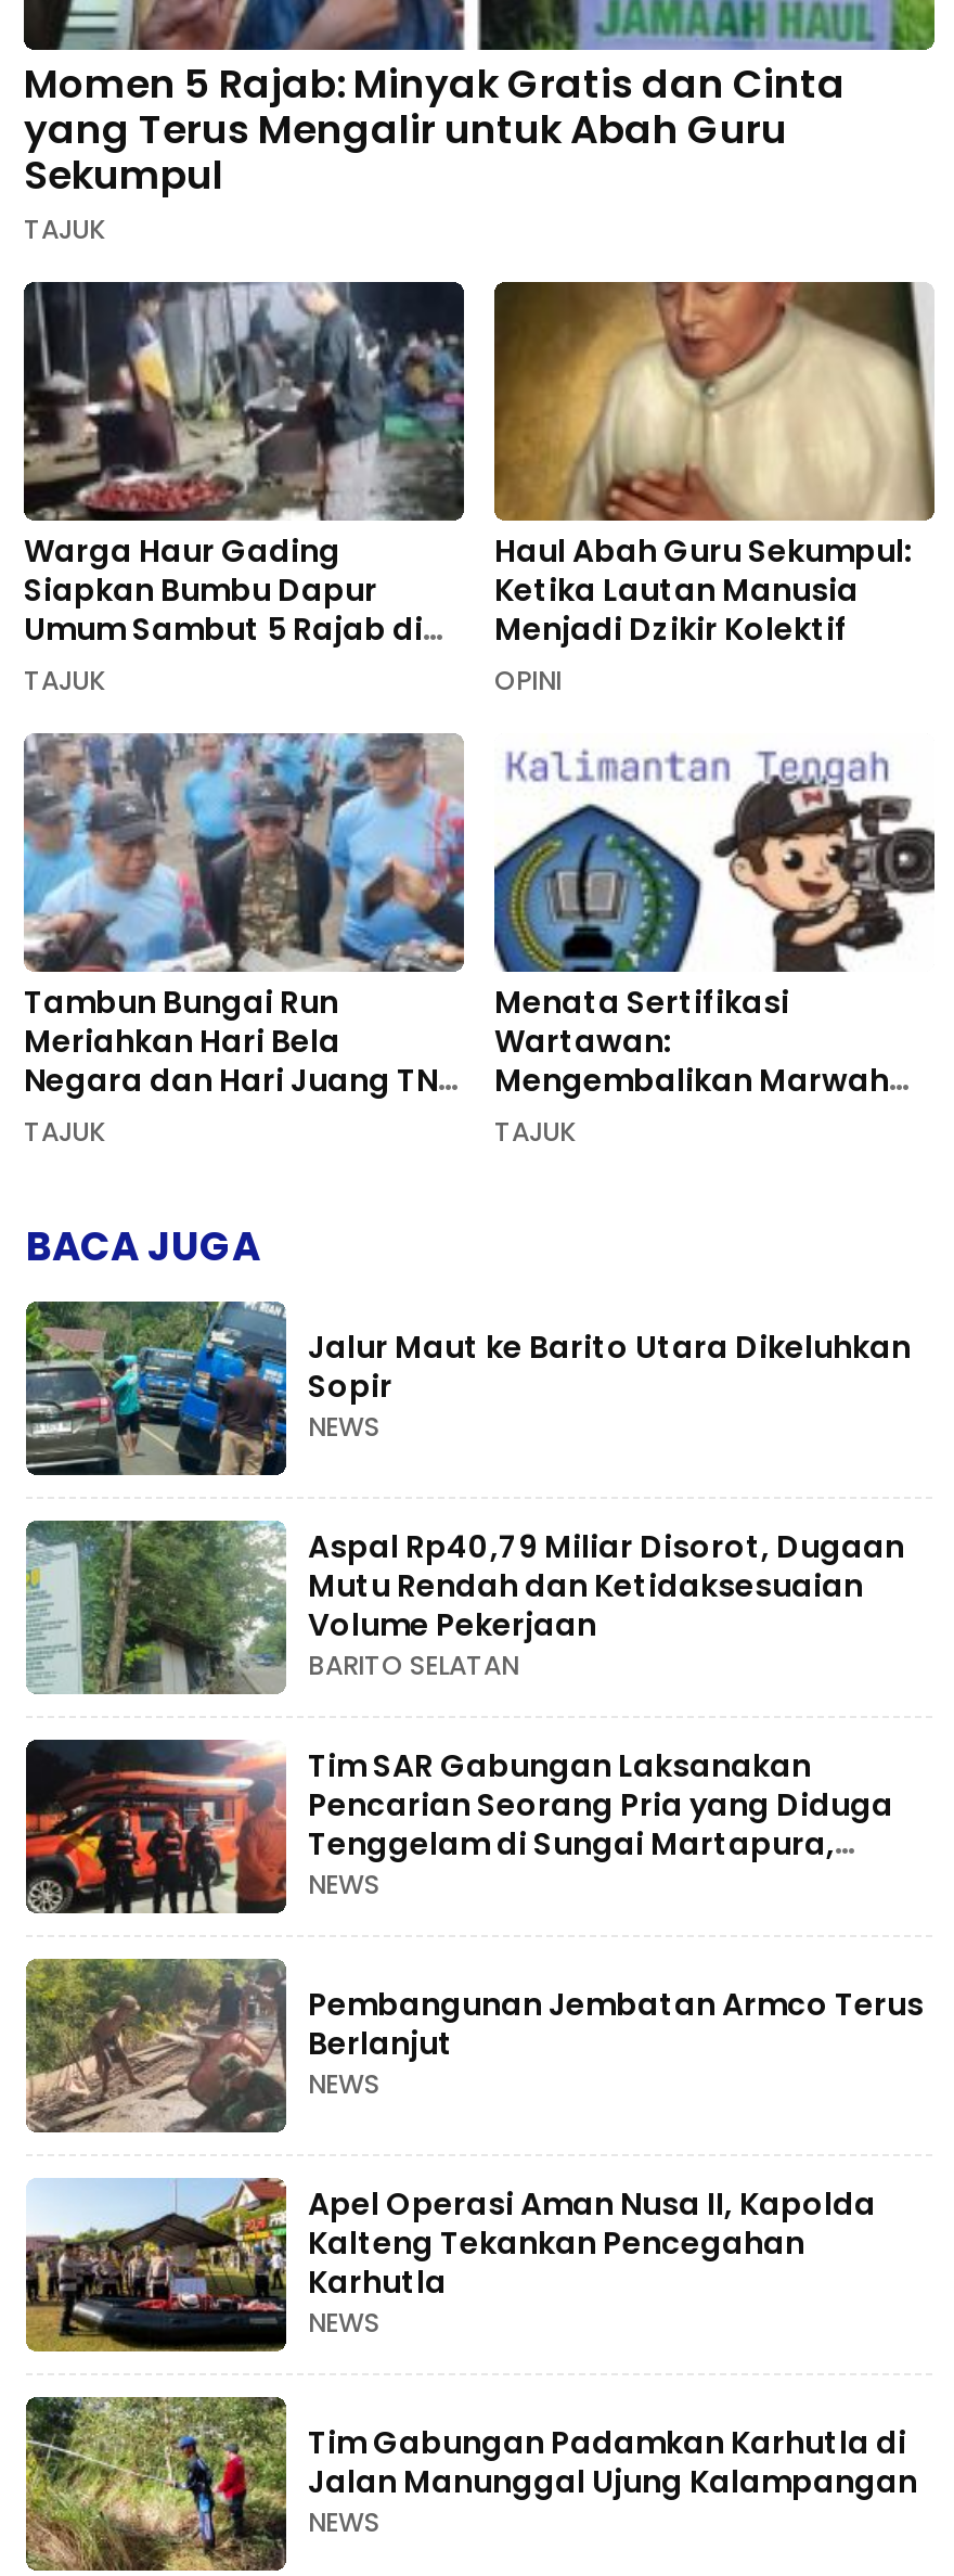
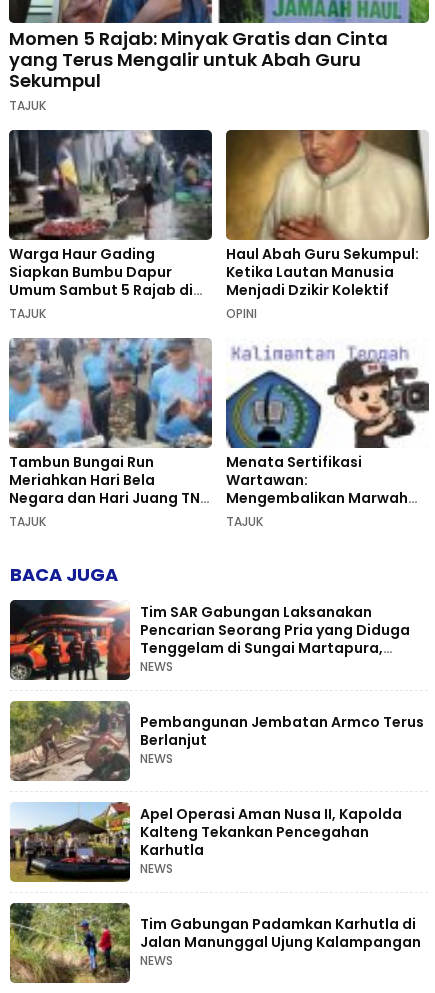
- [image]
- Jalur Maut ke Barito Utara Dikeluhkan
- Sopir
- NEWS
- Aspal Rp40,79 Miliar Disorot, Dugaan
- Mutu Rendah dan Ketidaksesuaian
- Volume Pekerjaan
- BARITO SELATAN

- [image]
